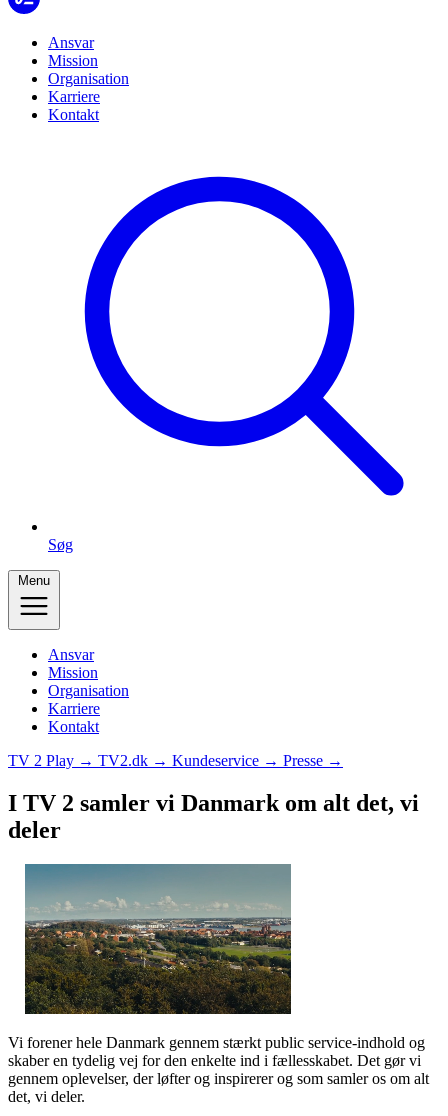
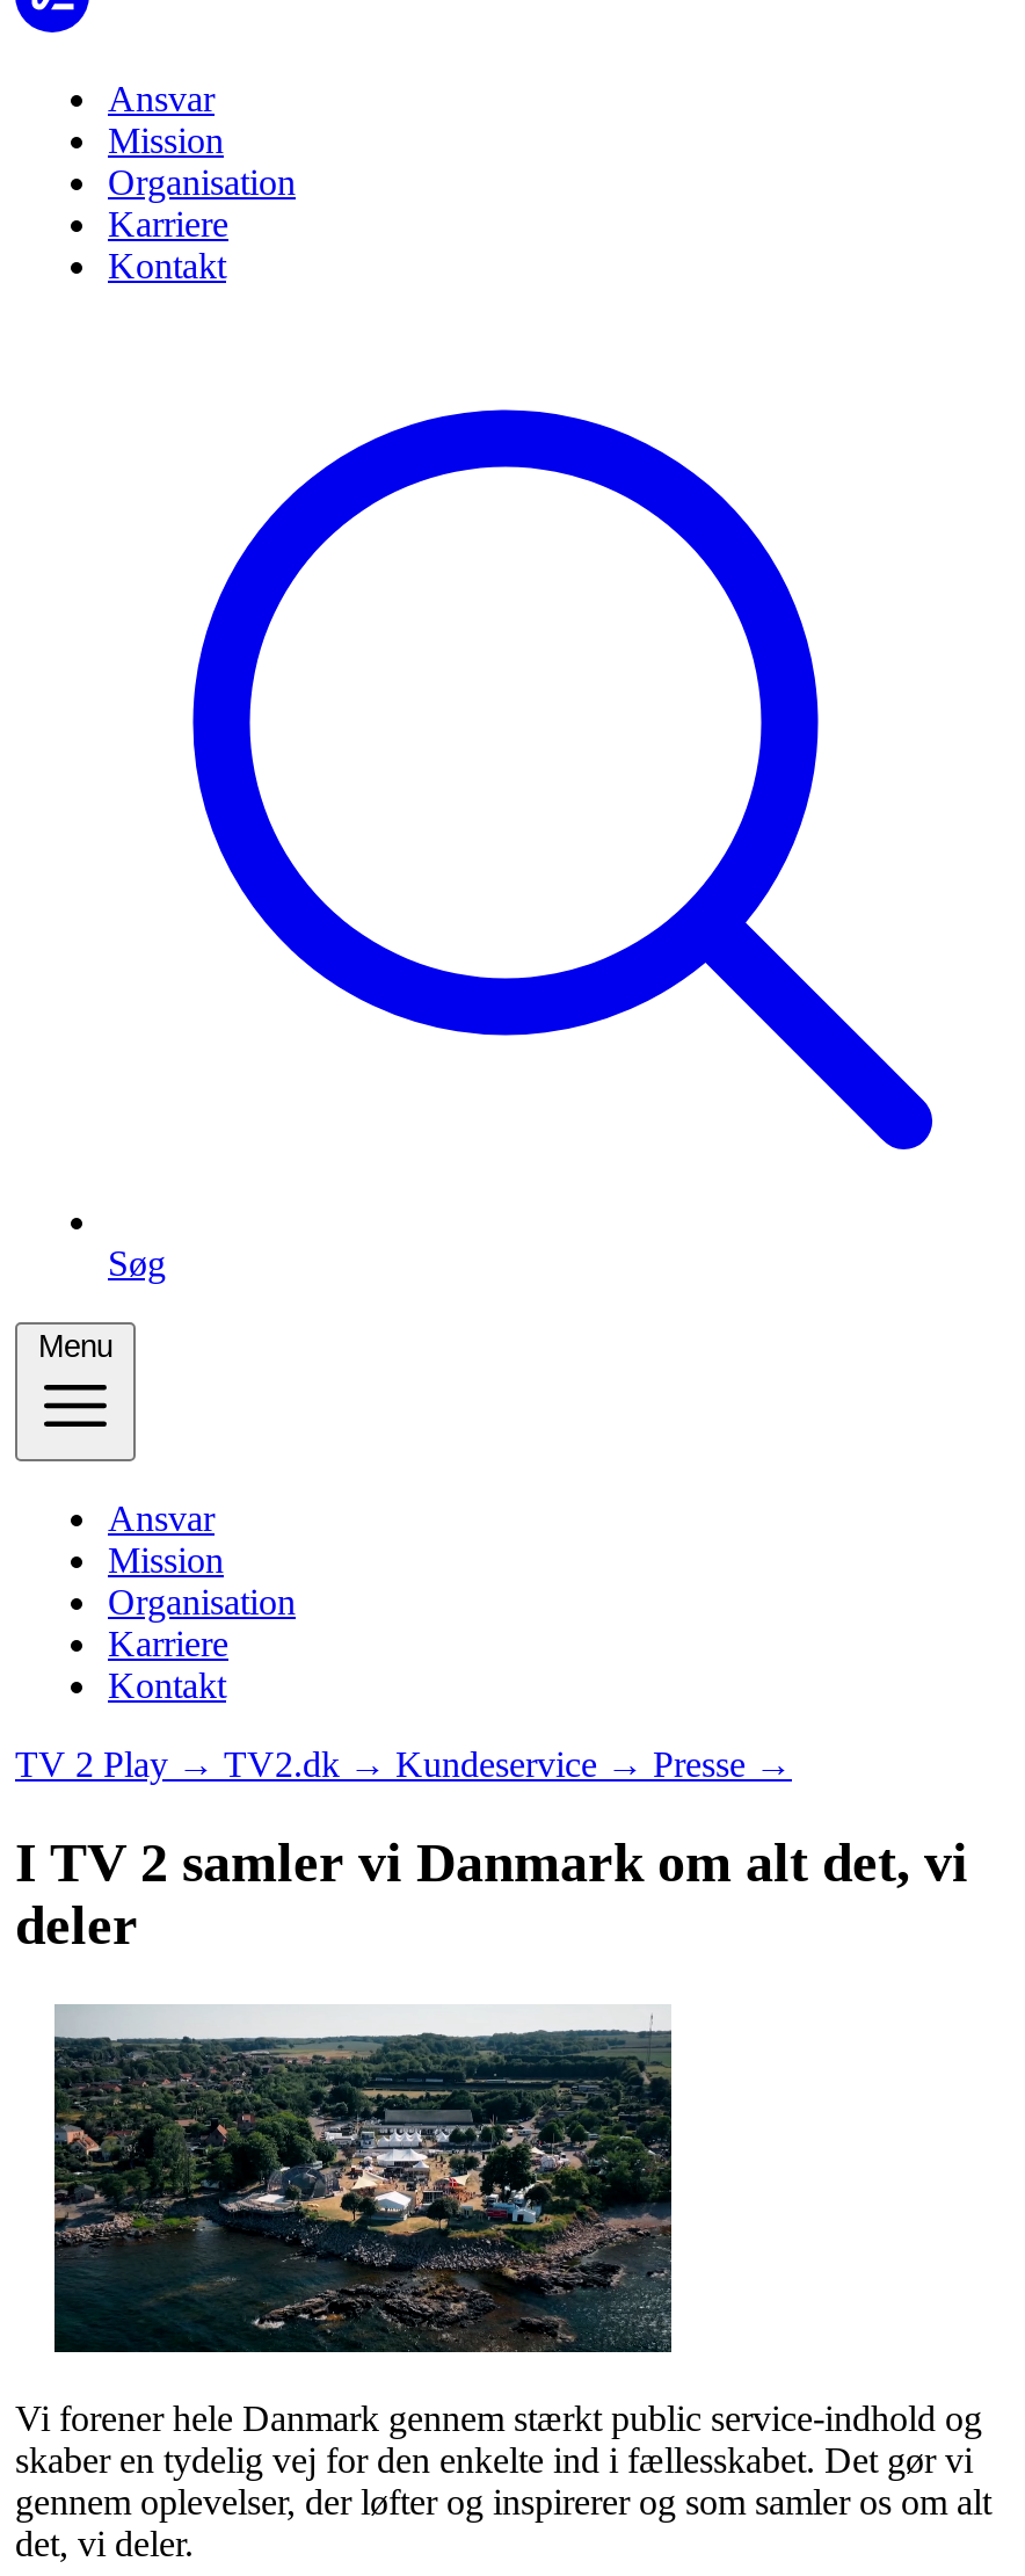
- [image]
+ [image]
